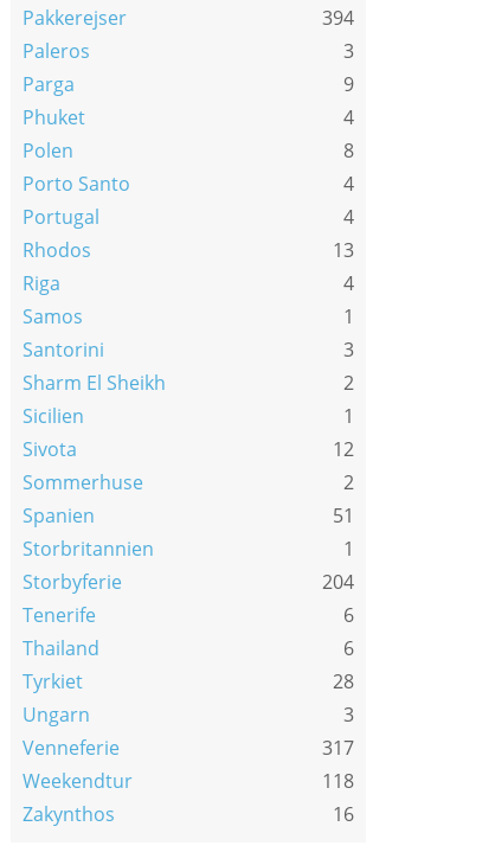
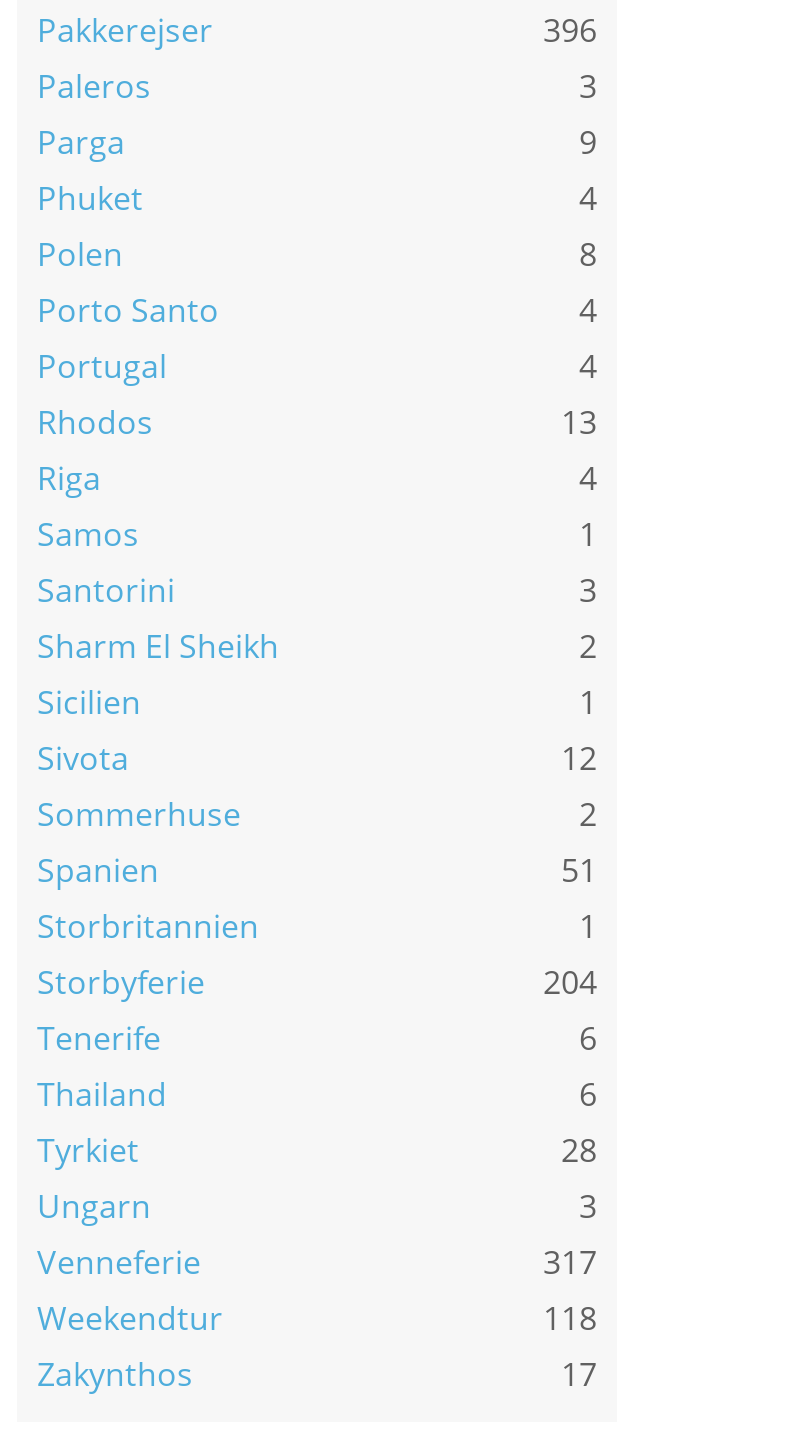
- 394
+ 396

- 16
+ 17
